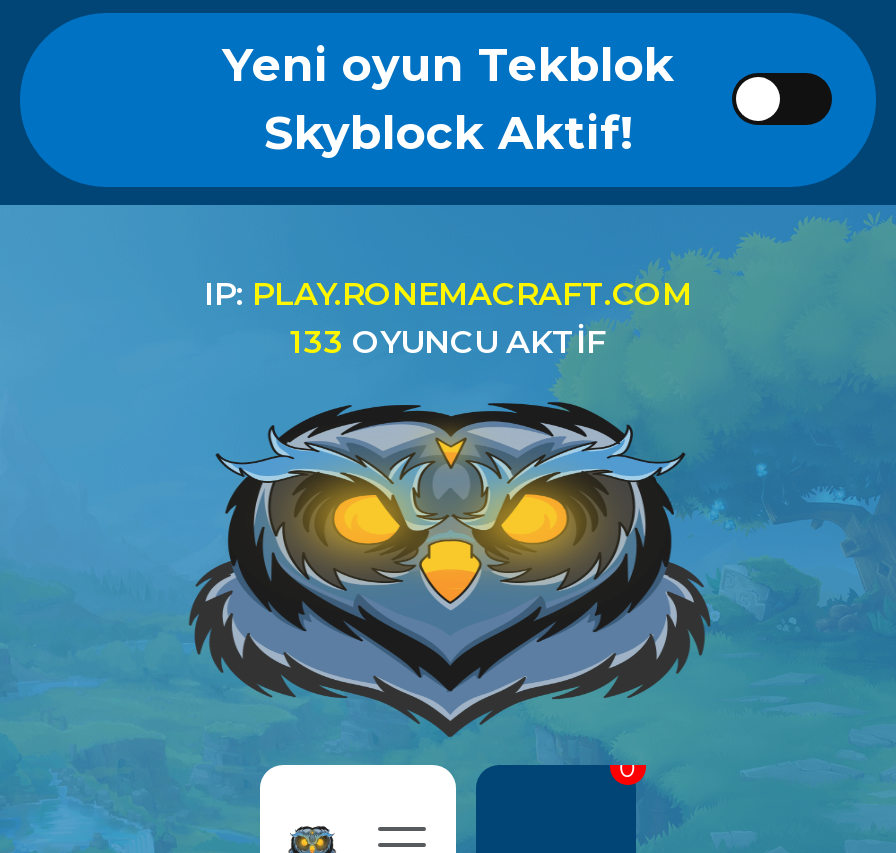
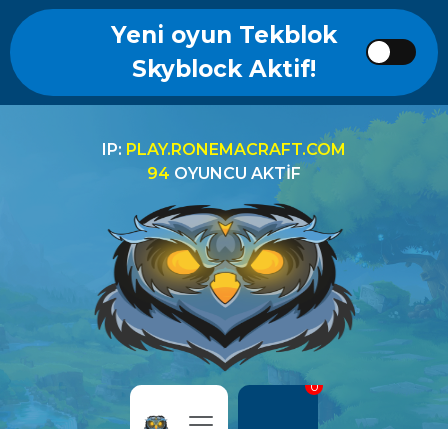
- 133 OYUNCU AKTIF
+ 94 OYUNCU AKTIF
